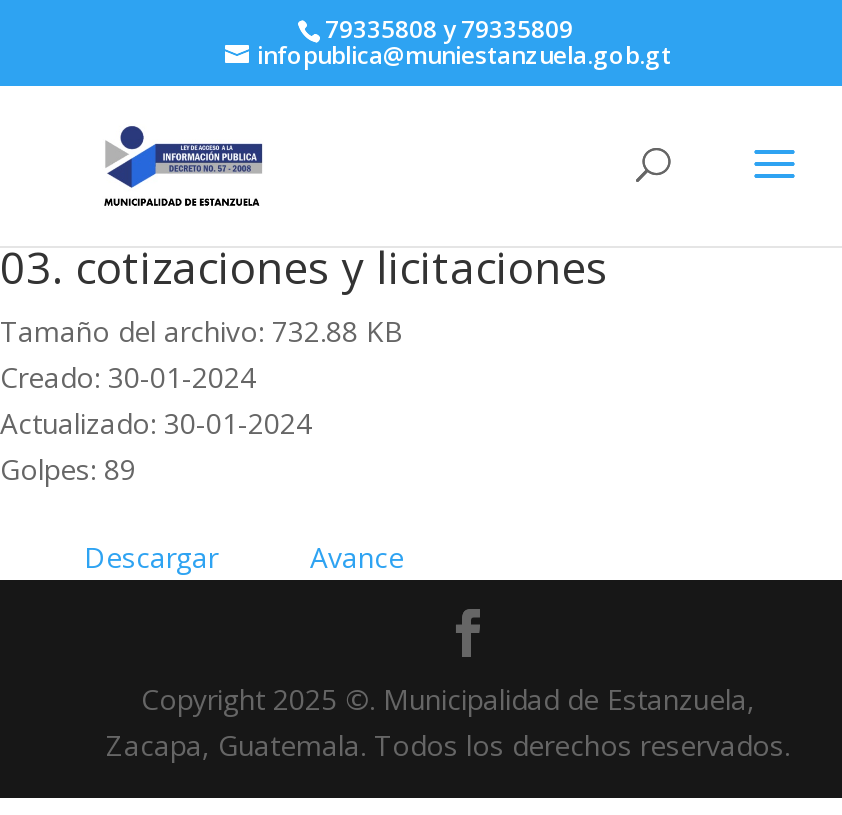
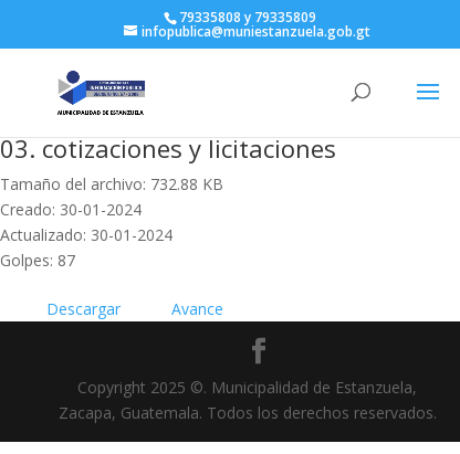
- Golpes: 89
+ Golpes: 87
